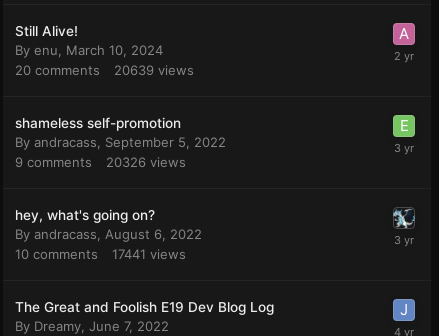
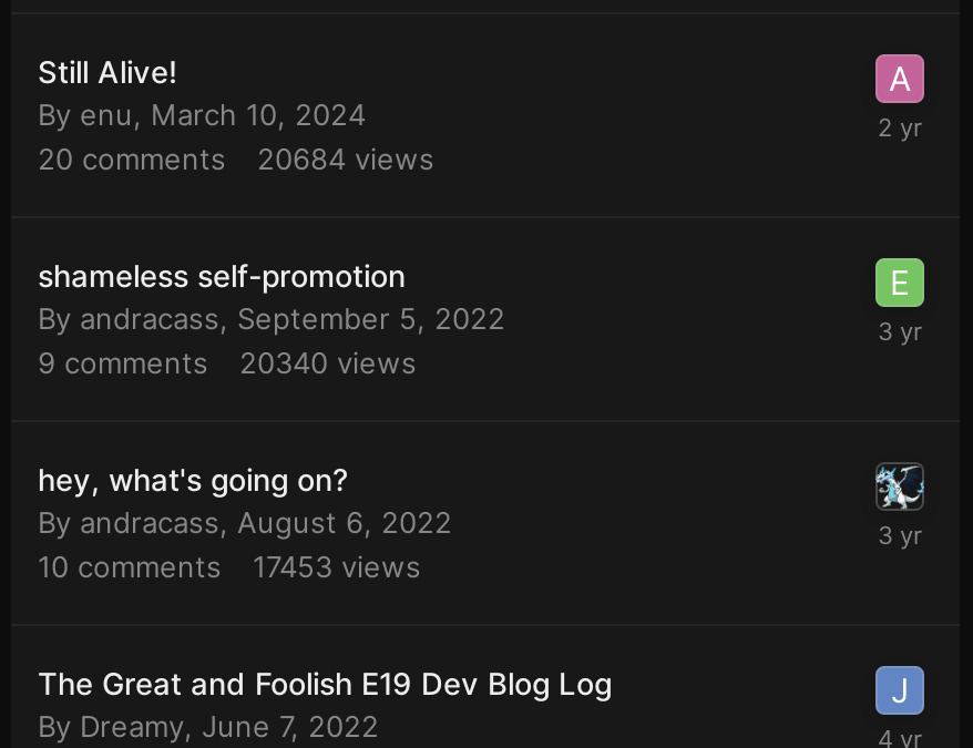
- 20 comments 20639 views
+ 20 comments 20684 views

- 9 comments 20326 views
+ 9 comments 20340 views

- 10 comments 17441 views
+ 10 comments 17453 views
